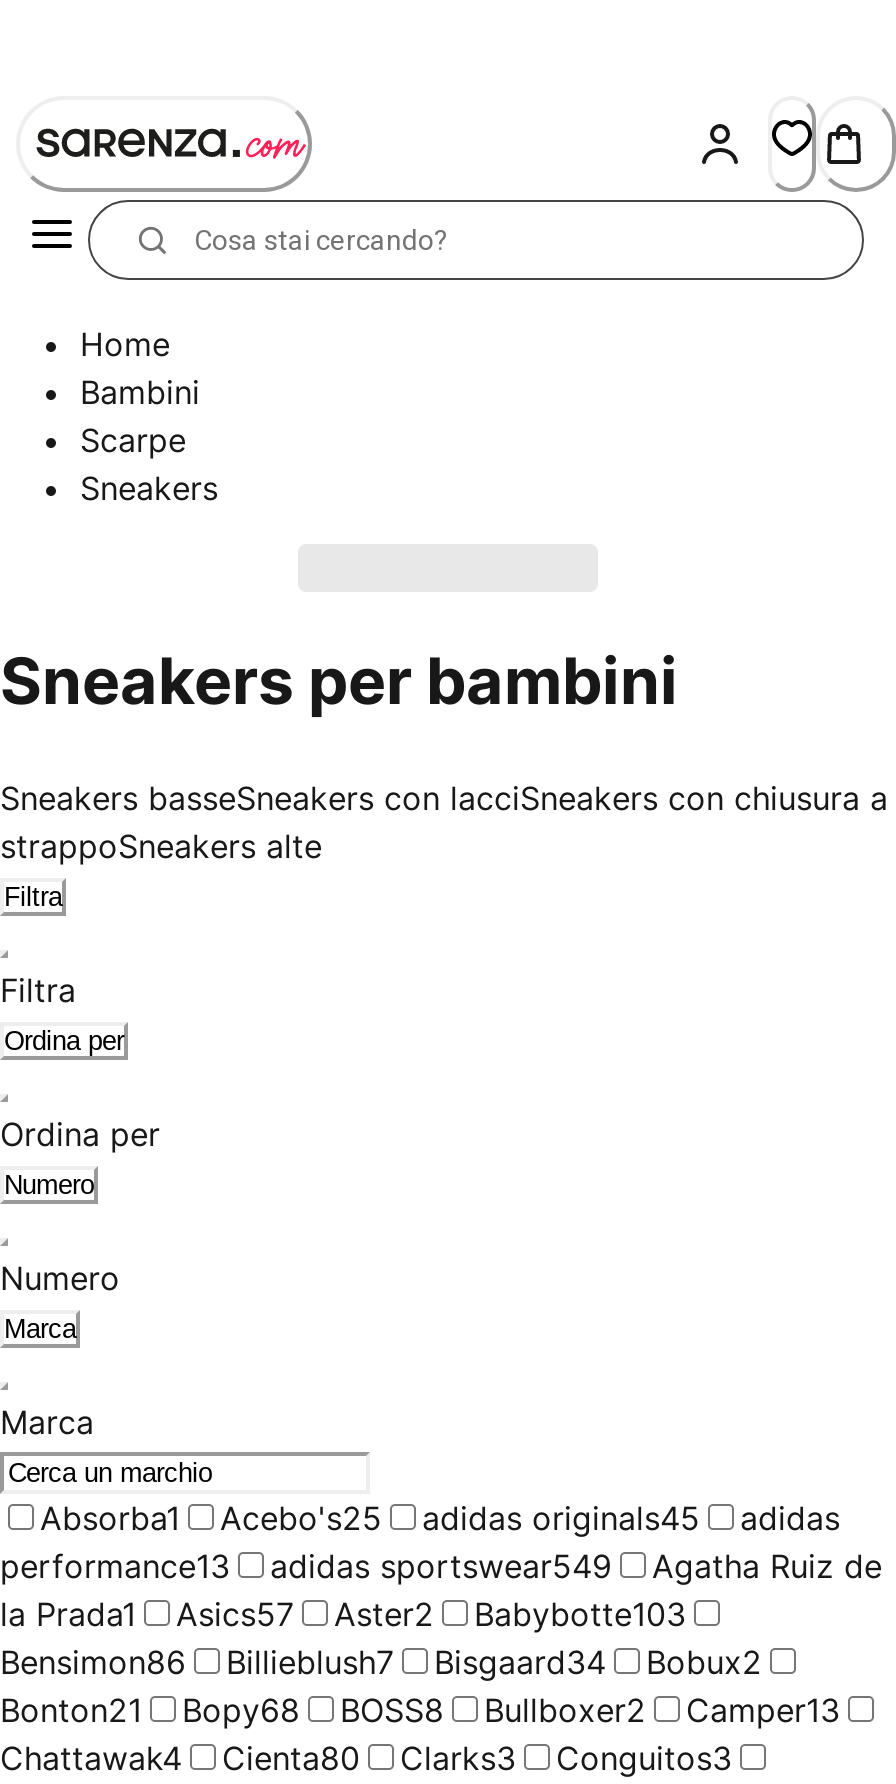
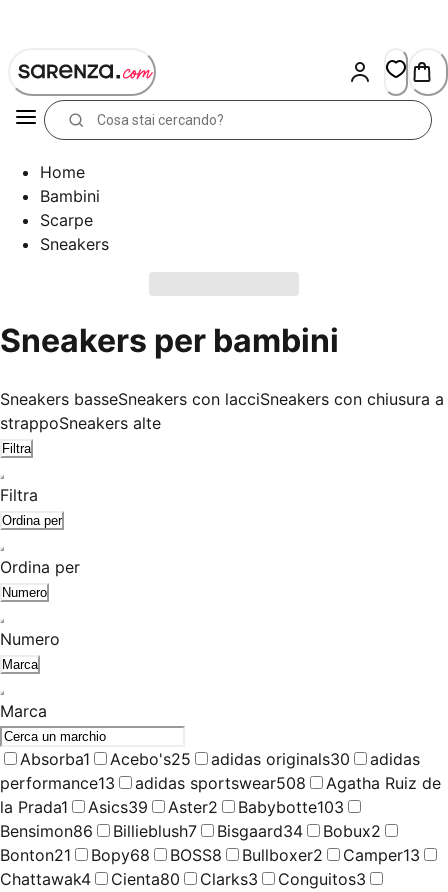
- adidas originals45
+ adidas originals30

- adidas sportswear549
+ adidas sportswear508

- la Prada1 Asics57 Aster2 Babybotte103
+ la Prada1 Asics39 Aster2 Babybotte103
